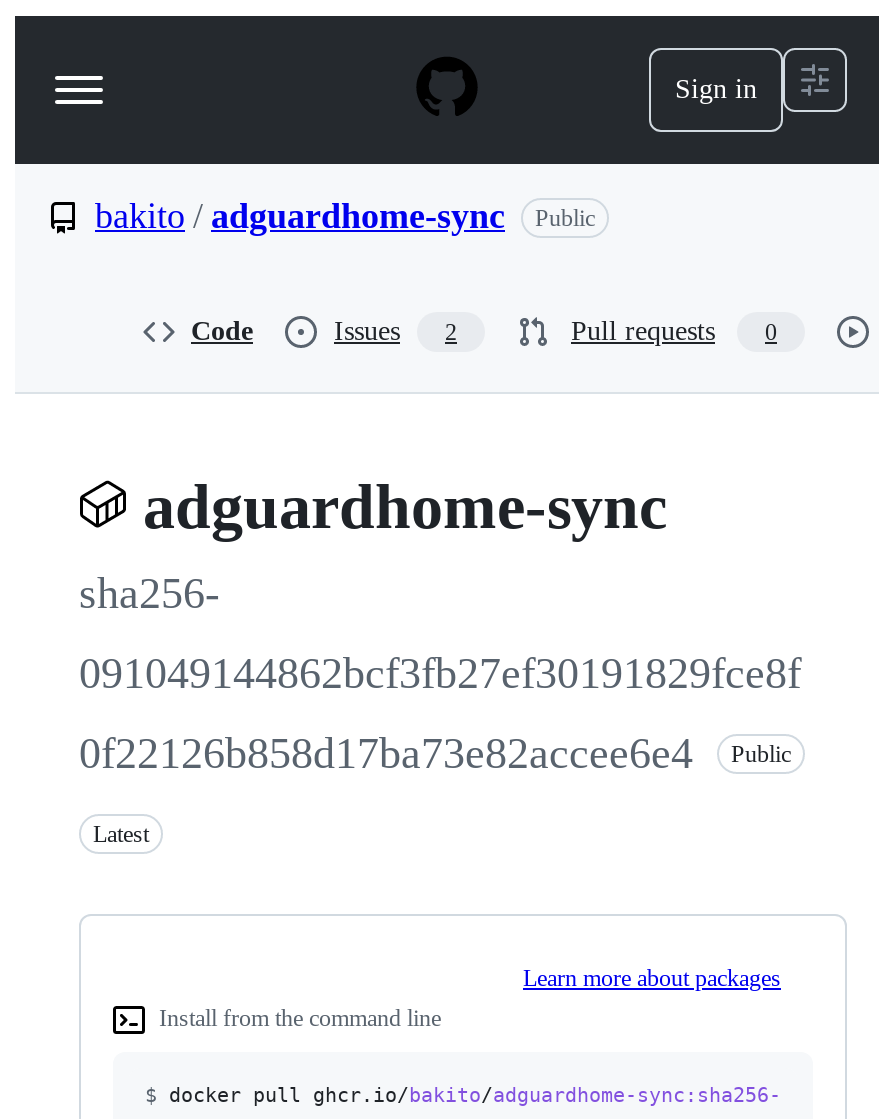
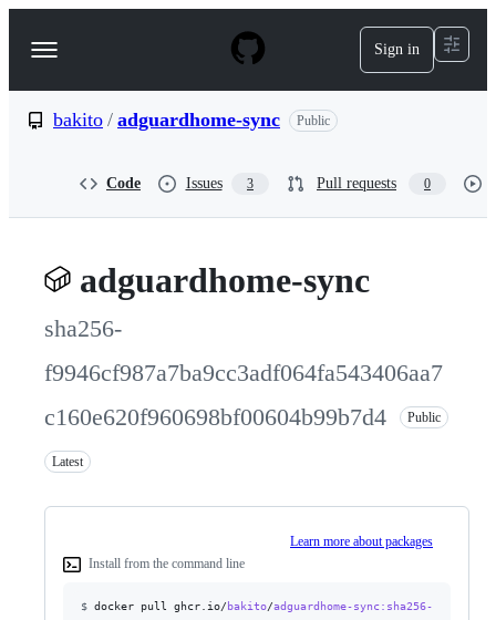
- Issues 2
+ Issues 3

- 091049144862bcf3fb27ef30191829fce8f
+ f9946cf987a7ba9cc3adf064fa543406aa7

- 0f22126b858d17ba73e82accee6e4
+ c160e620f960698bf00604b99b7d4
